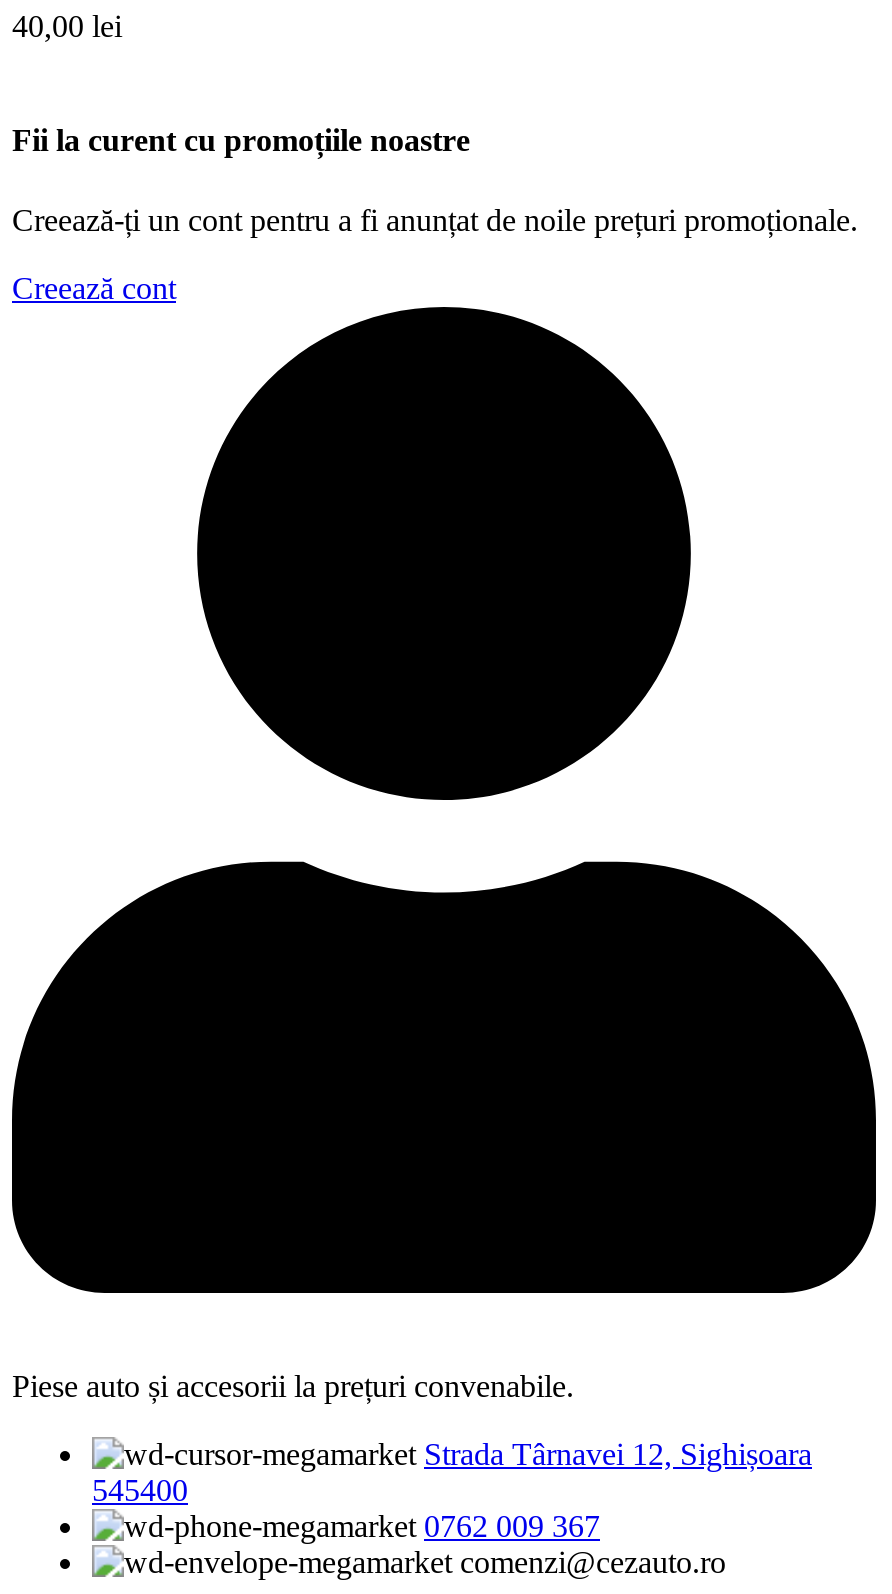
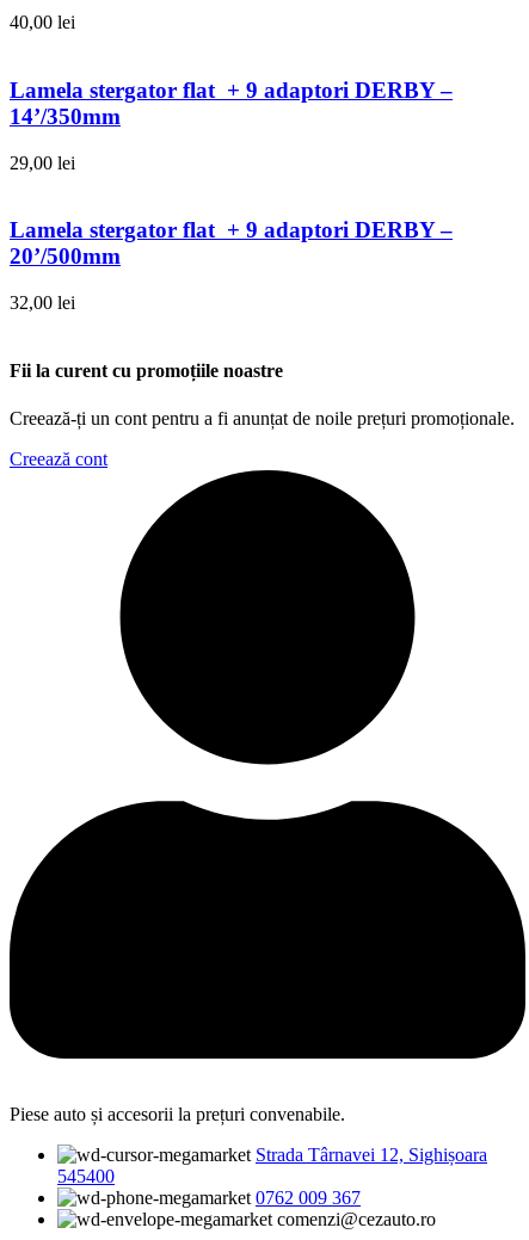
+ Lamela stergator flat + 9 adaptori DERBY –
+ 14’/350mm
+ 29,00 lei
+ Lamela stergator flat + 9 adaptori DERBY –
+ 20’/500mm
+ 32,00 lei
